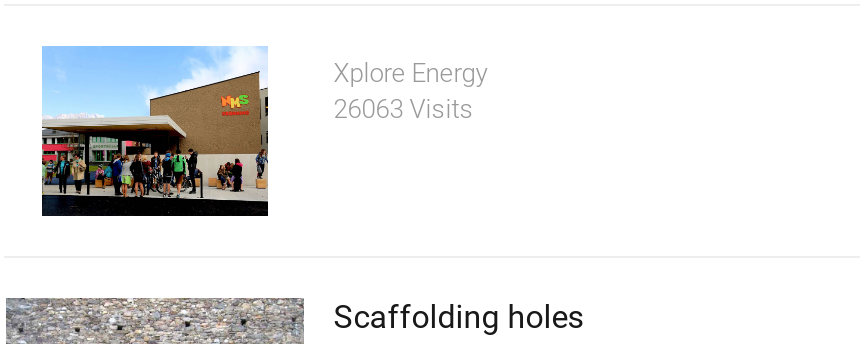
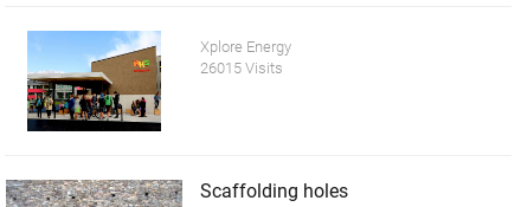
- 26063 Visits
+ 26015 Visits
